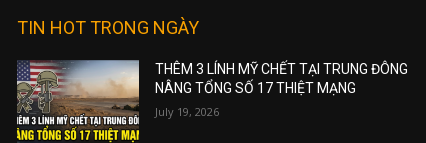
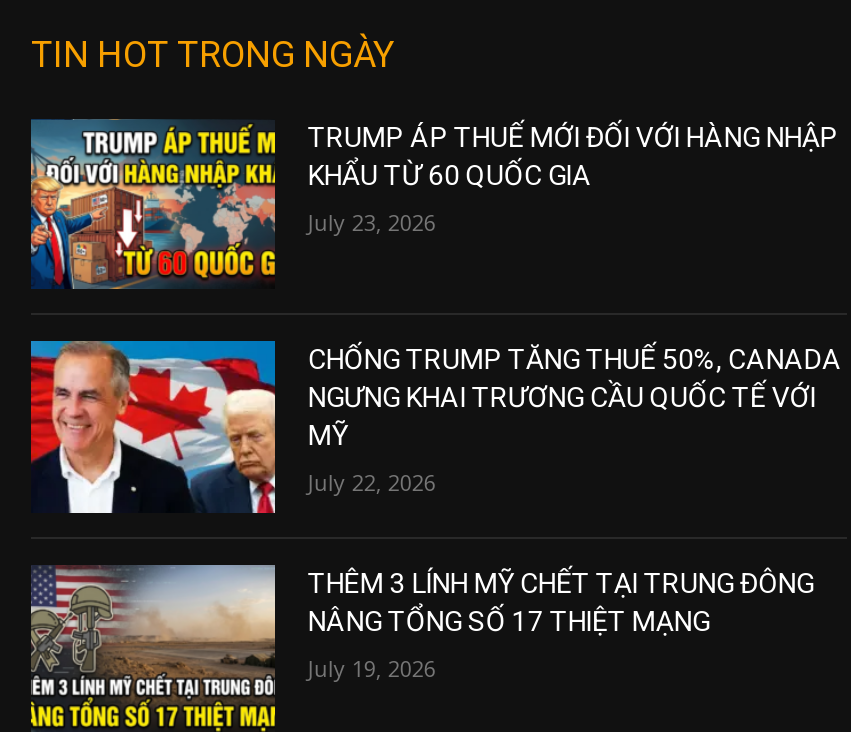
+ [image]
+ TRUMP ÁP THUẾ MỚI ĐỐI VỚI HÀNG NHẬP
+ KHẨU TỪ 60 QUỐC GIA
+ July 23, 2026

+ [image]
+ CHỐNG TRUMP TĂNG THUẾ 50%, CANADA
+ NGƯNG KHAI TRƯƠNG CẦU QUỐC TẾ VỚI
+ MỸ
+ July 22, 2026
